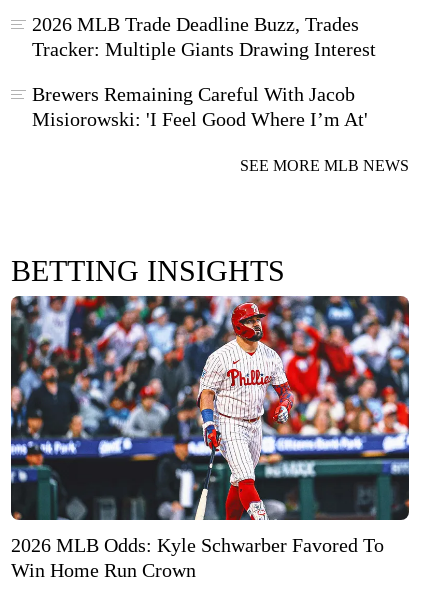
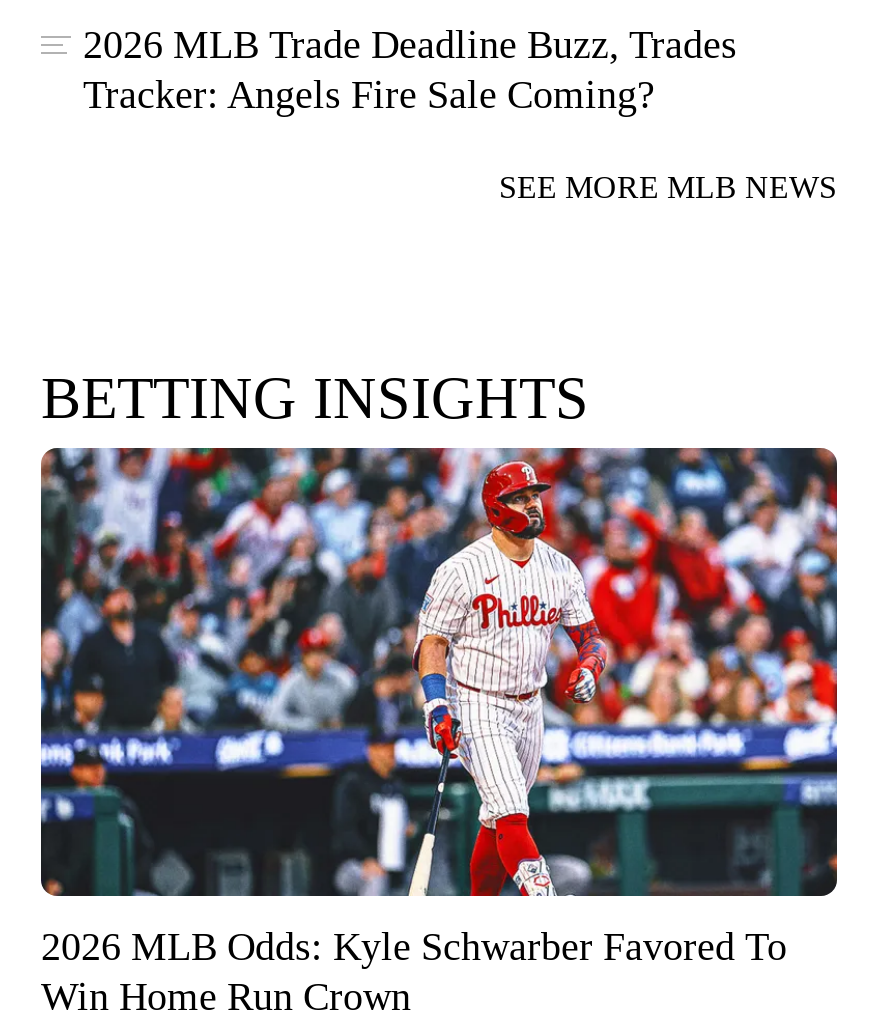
- Tracker: Multiple Giants Drawing Interest
- Brewers Remaining Careful With Jacob
- Misiorowski: 'I Feel Good Where I’m At'
+ Tracker: Angels Fire Sale Coming?
